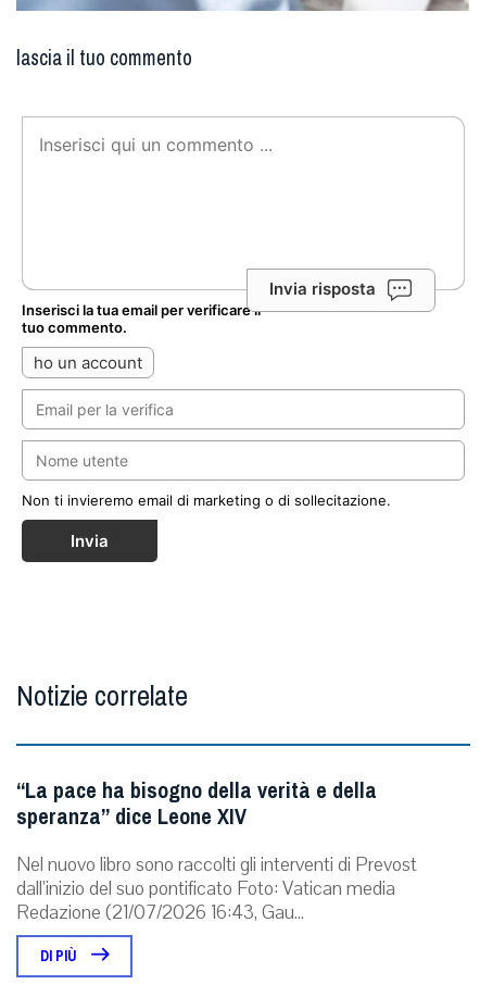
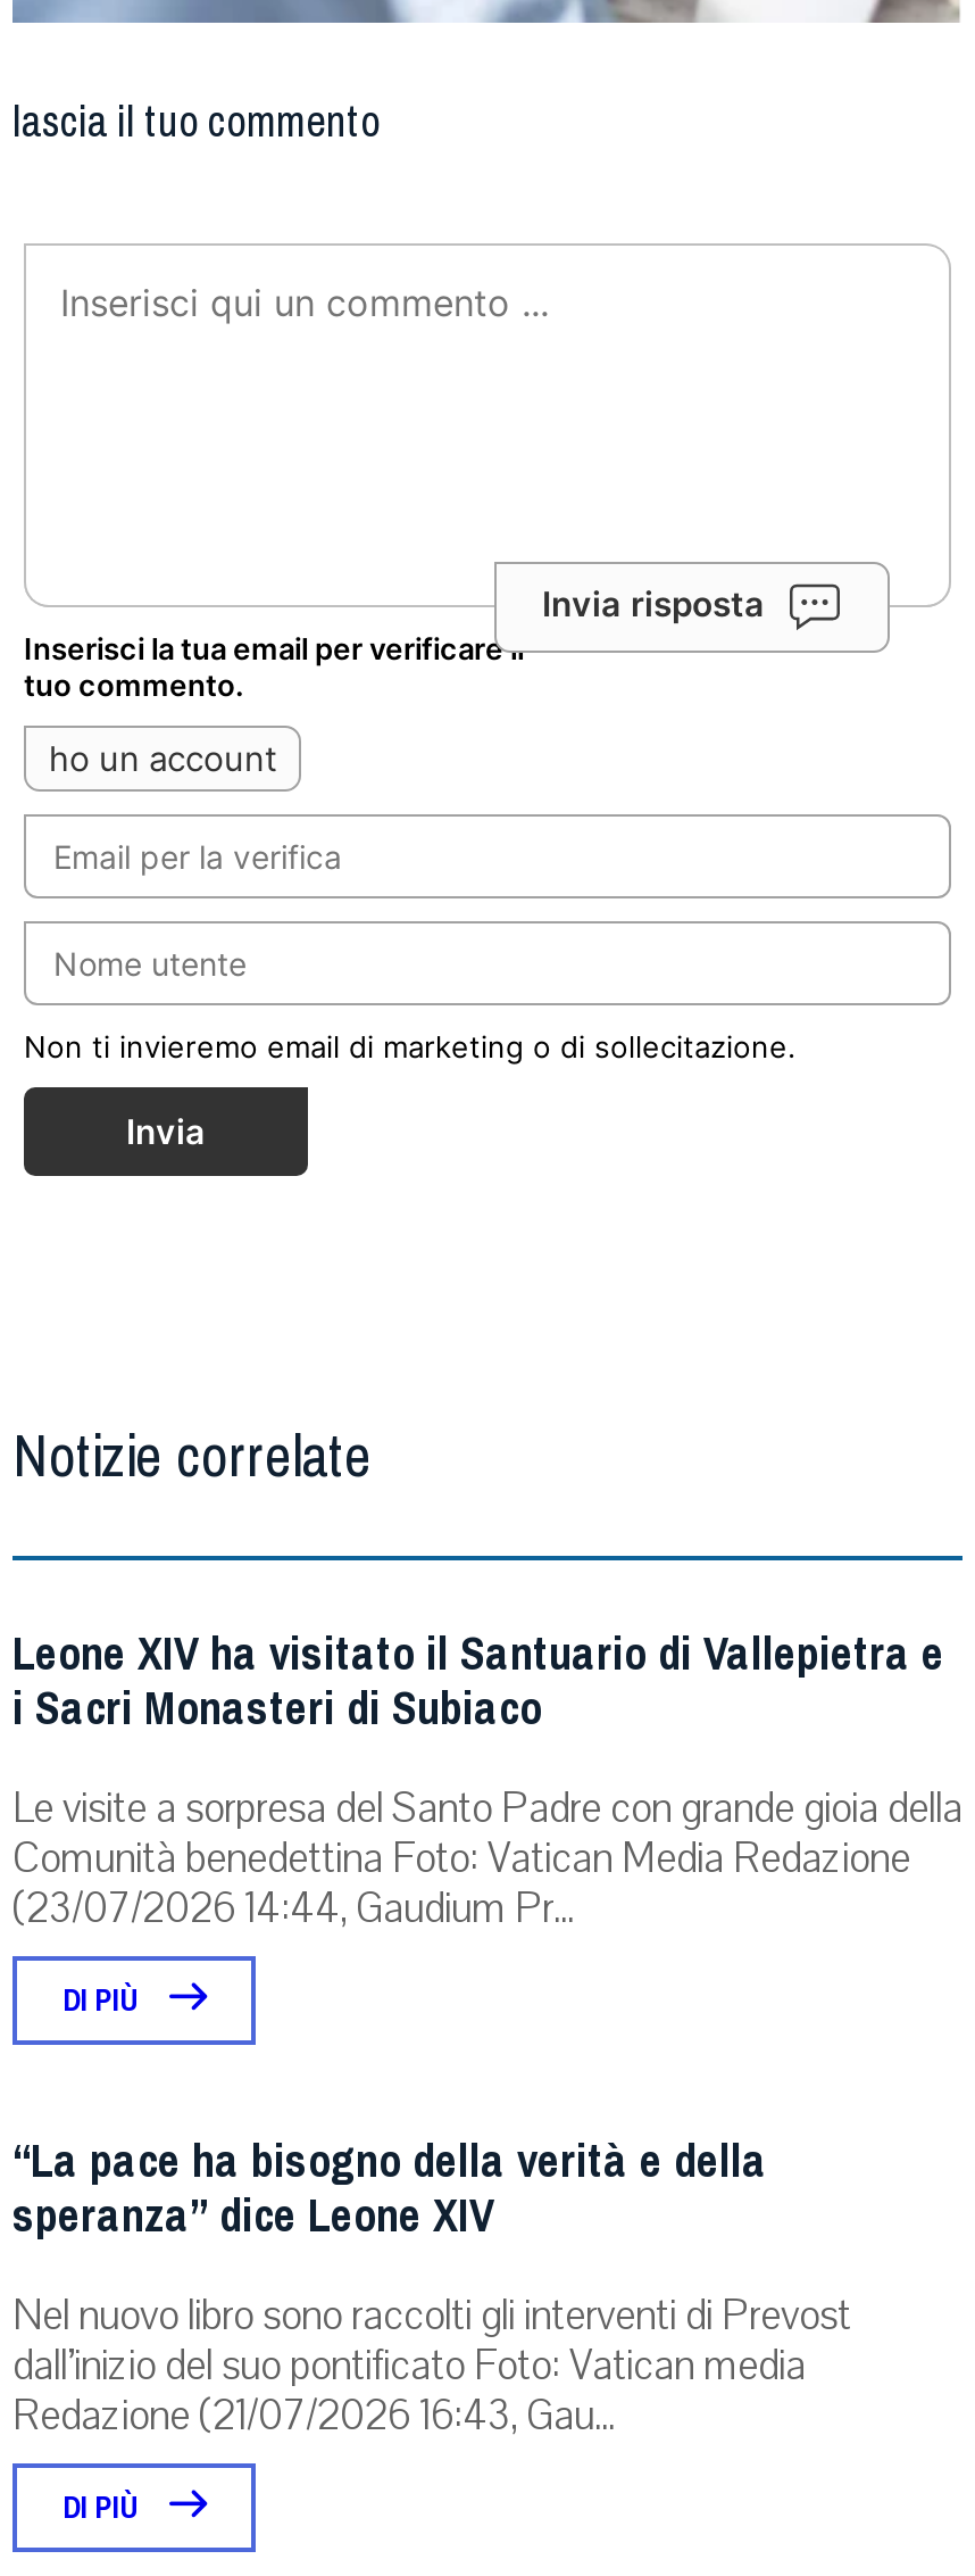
+ Leone XIV ha visitato il Santuario di Vallepietra e
+ i Sacri Monasteri di Subiaco
+ Le visite a sorpresa del Santo Padre con grande gioia della
+ Comunità benedettina Foto: Vatican Media Redazione
+ (23/07/2026 14:44, Gaudium Pr...
+ DI PIÙ
